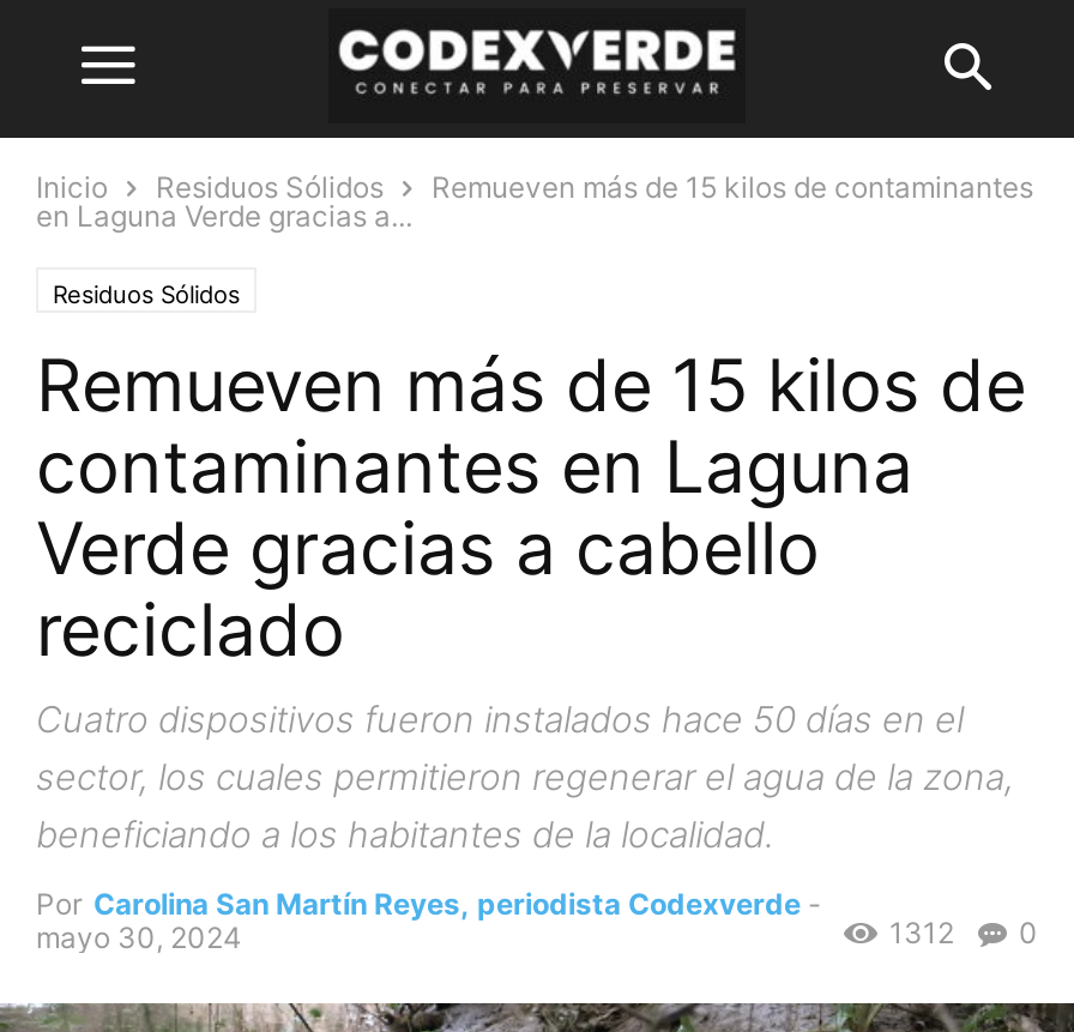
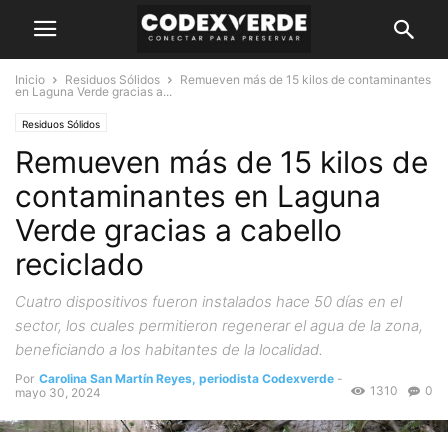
- 1312 0
+ 1310 0
